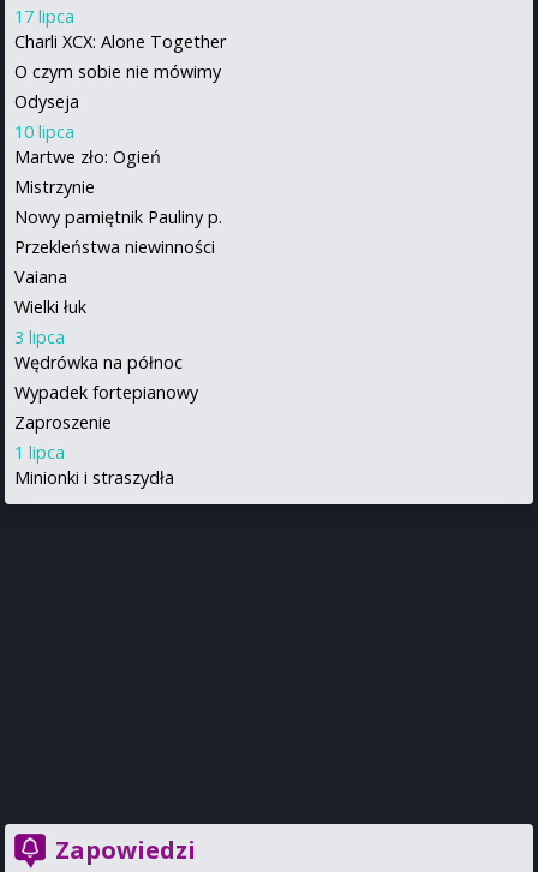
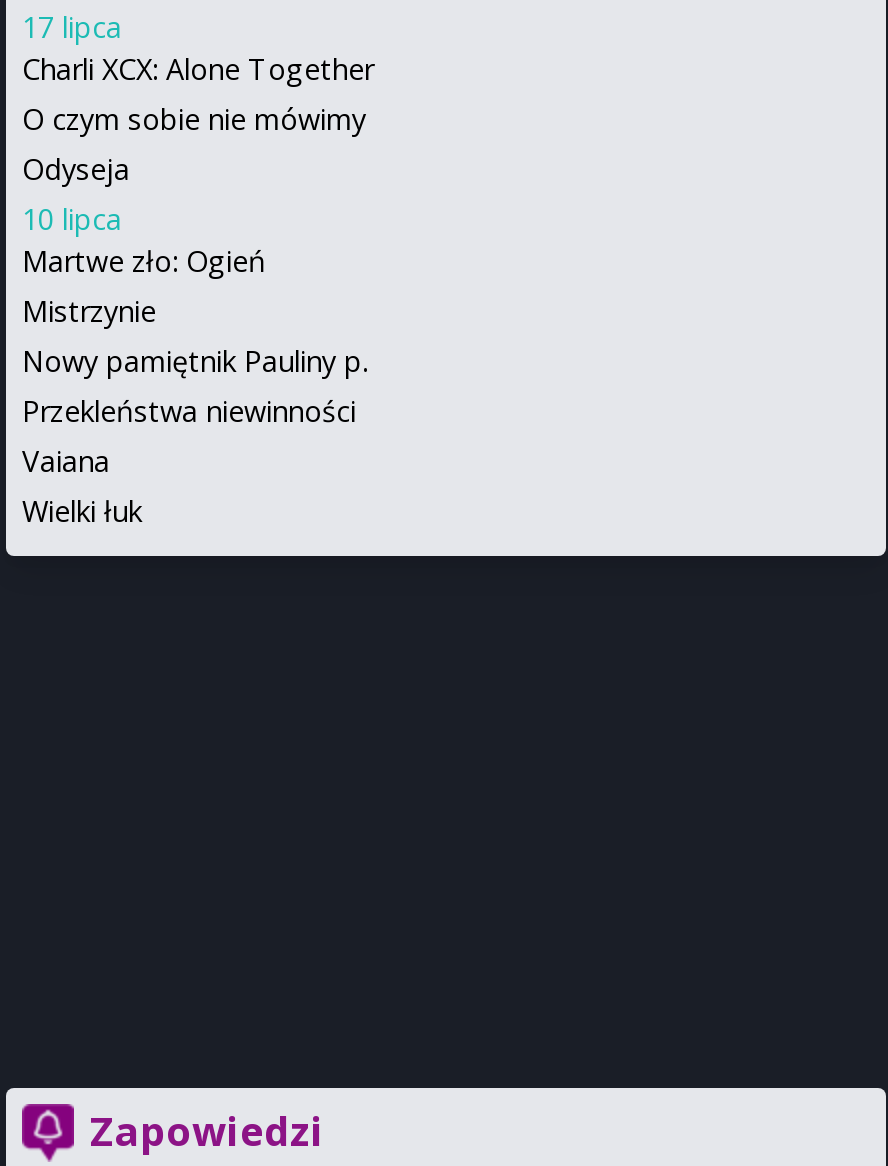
- 3 lipca
- Wędrówka na północ
- Wypadek fortepianowy
- Zaproszenie
- 1 lipca
- Minionki i straszydła
